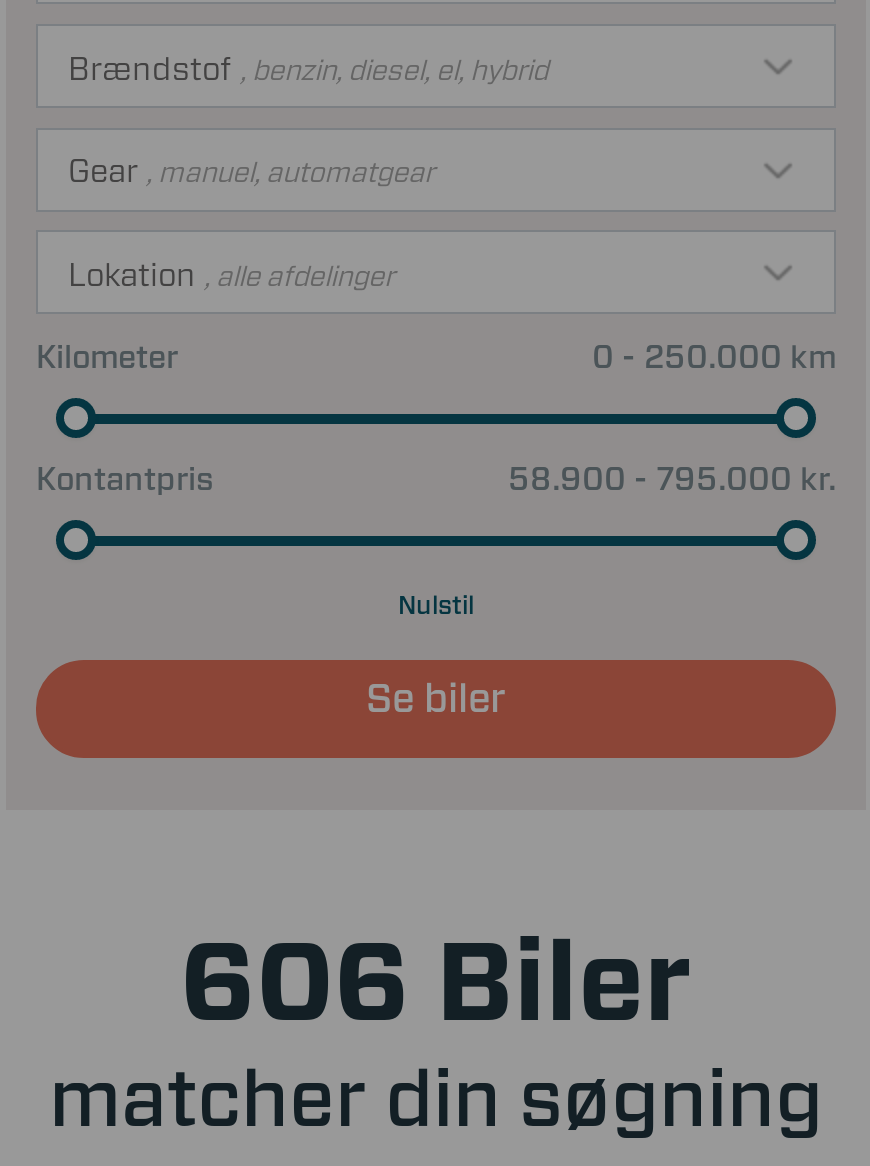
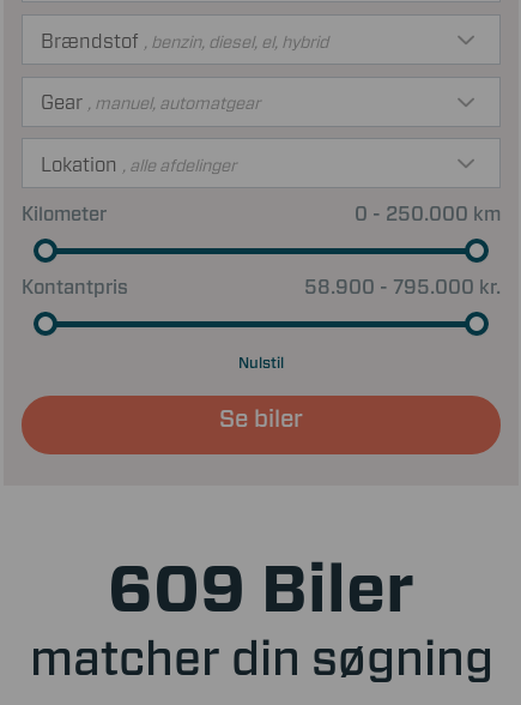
- 606 Biler
+ 609 Biler
